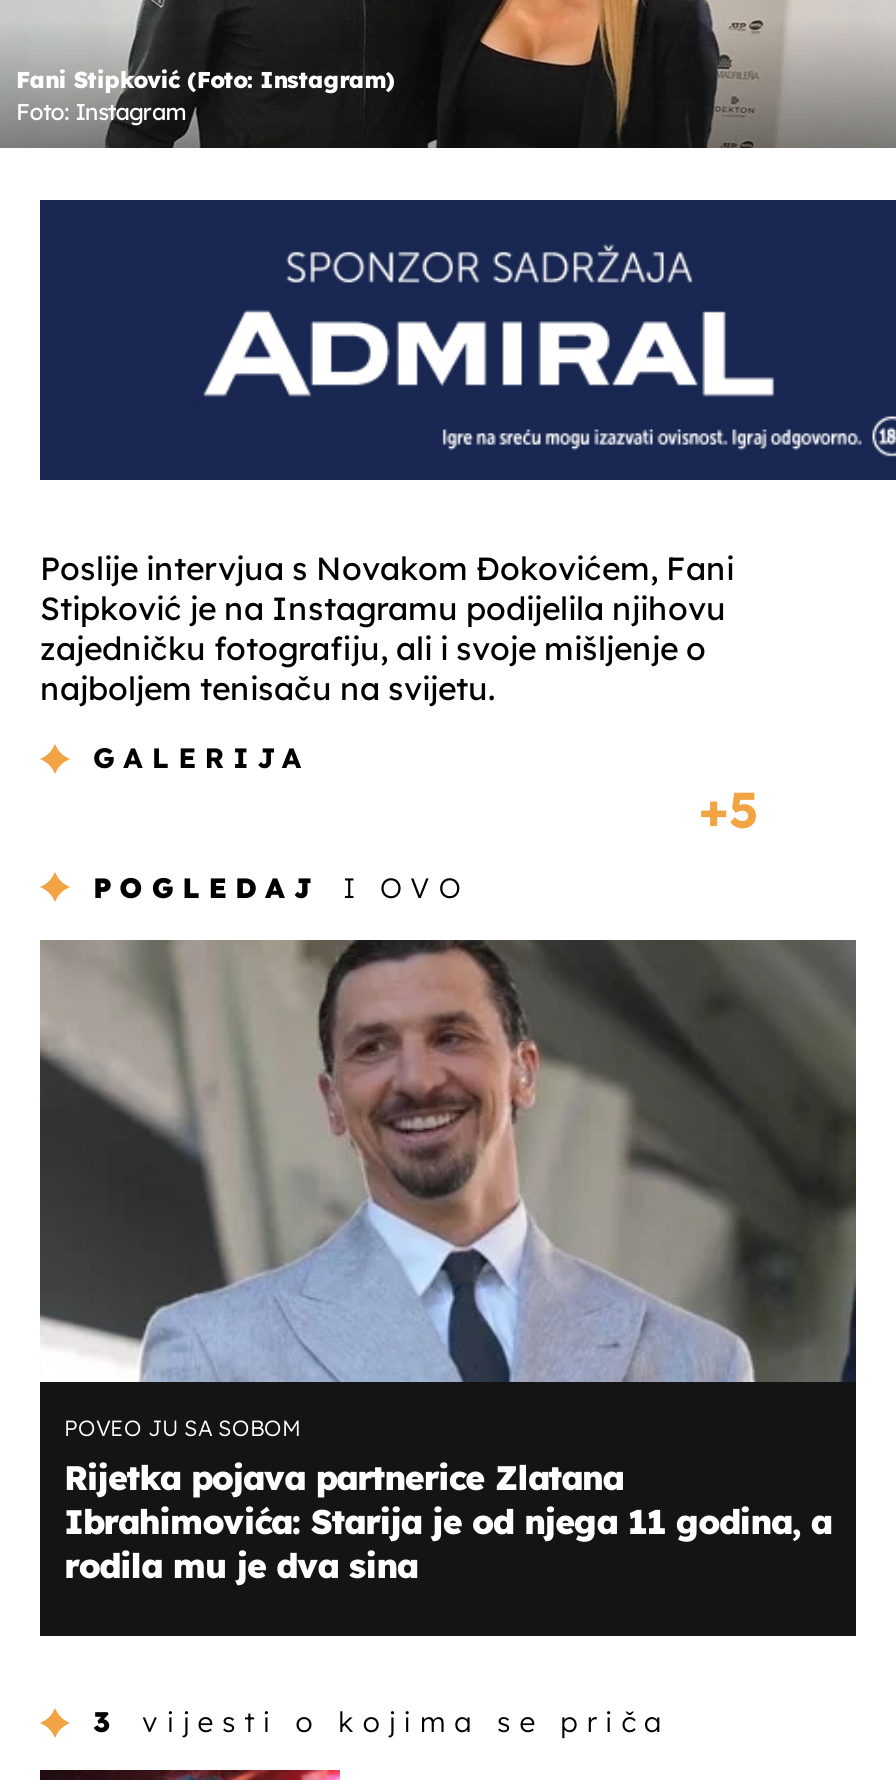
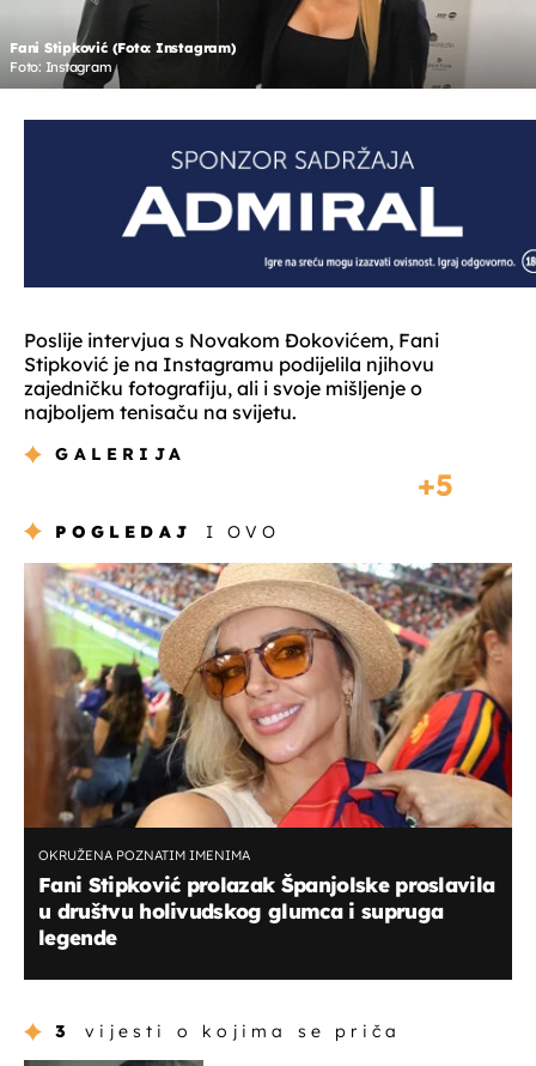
- [image]
- POVEO JU SA SOBOM
- Rijetka pojava partnerice Zlatana
- Ibrahimovića: Starija je od njega 11 godina, a
- rodila mu je dva sina
+ [image]
+ OKRUŽENA POZNATIM IMENIMA
+ Fani Stipković prolazak Španjolske proslavila
+ u društvu holivudskog glumca i supruga
+ legende
